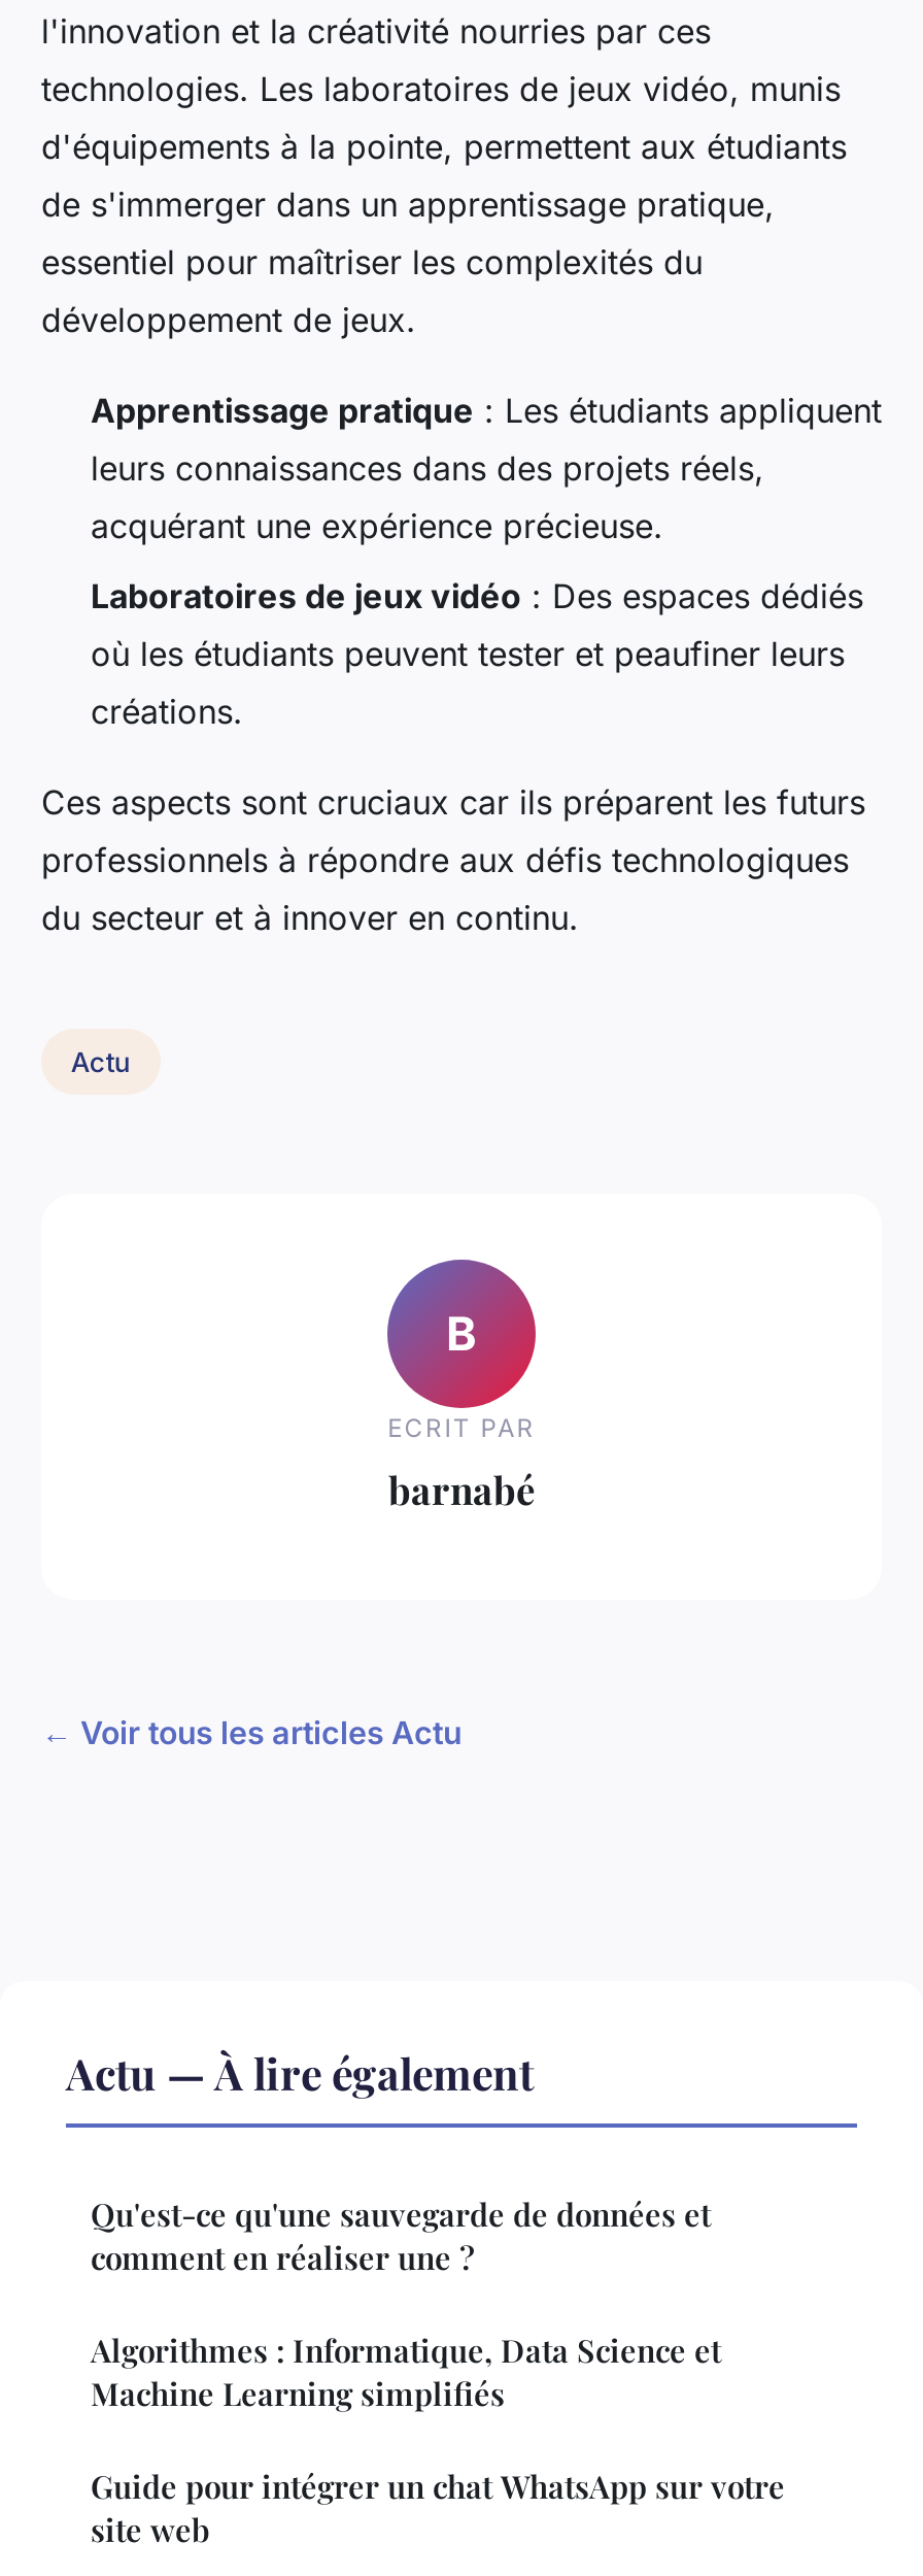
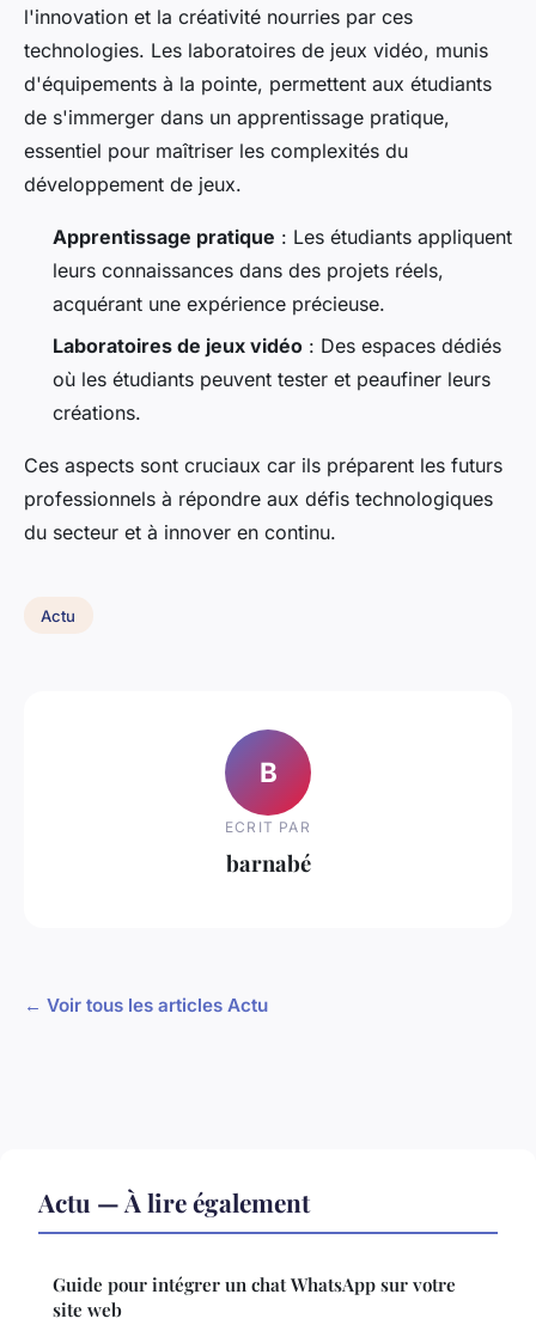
- Qu'est-ce qu'une sauvegarde de données et
- comment en réaliser une ?
- Algorithmes : Informatique, Data Science et
- Machine Learning simplifiés
